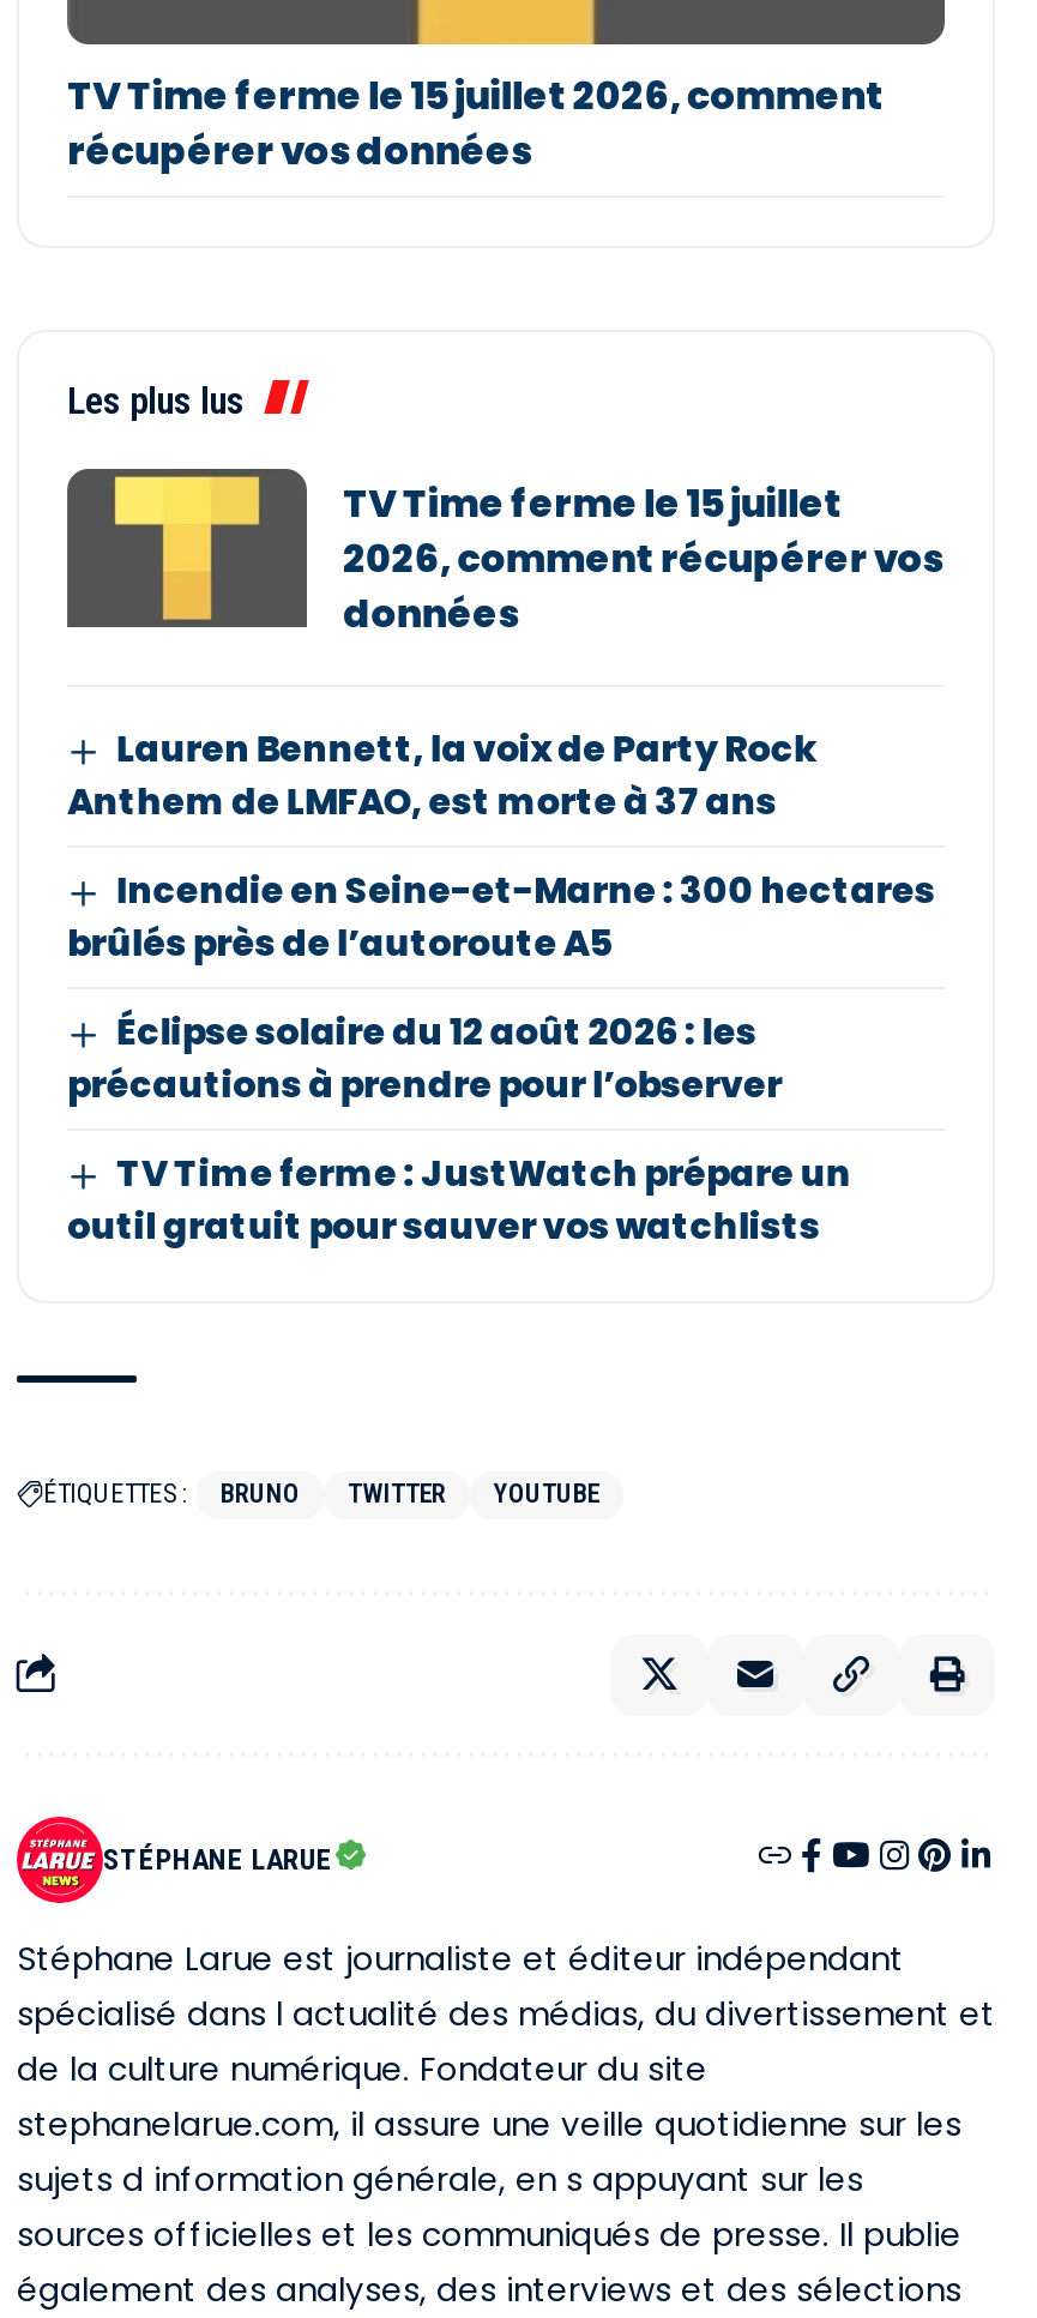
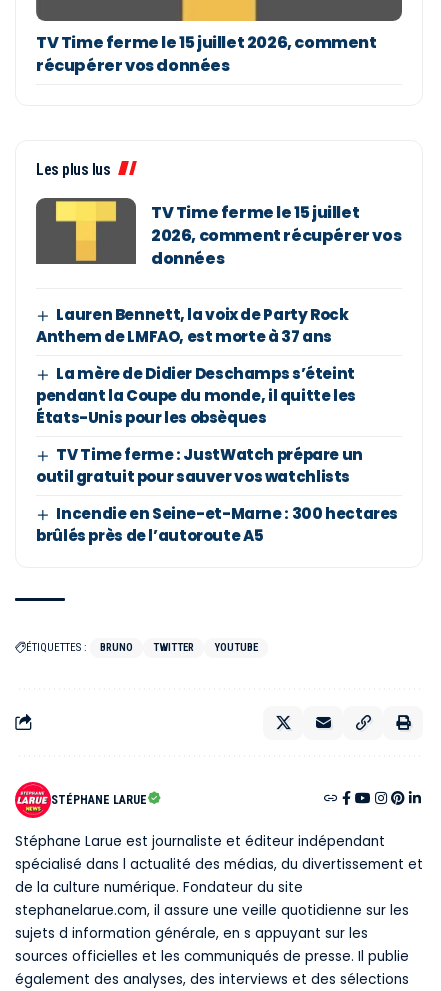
moved down: Incendie en Seine-et-Marne : 300 hectares | brûlés près de l’autoroute A5

- Éclipse solaire du 12 août 2026 : les
- précautions à prendre pour l’observer
+ La mère de Didier Deschamps s’éteint
+ pendant la Coupe du monde, il quitte les
+ États-Unis pour les obsèques

moved up: TV Time ferme : JustWatch prépare un | outil gratuit pour sauver vos watchlists
